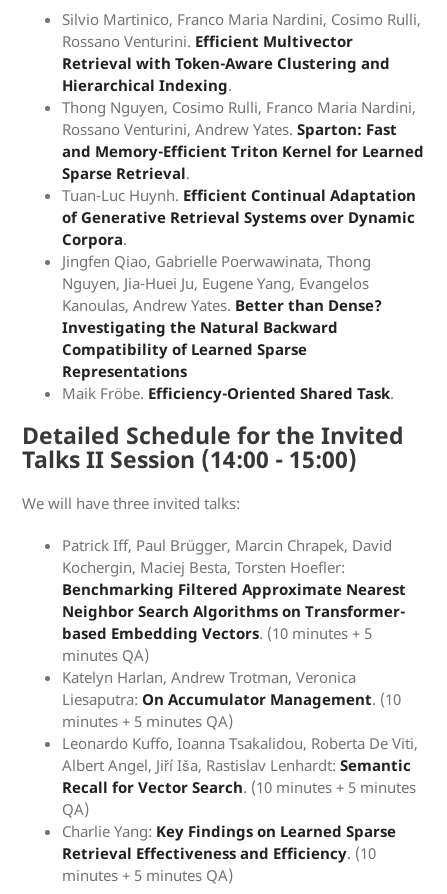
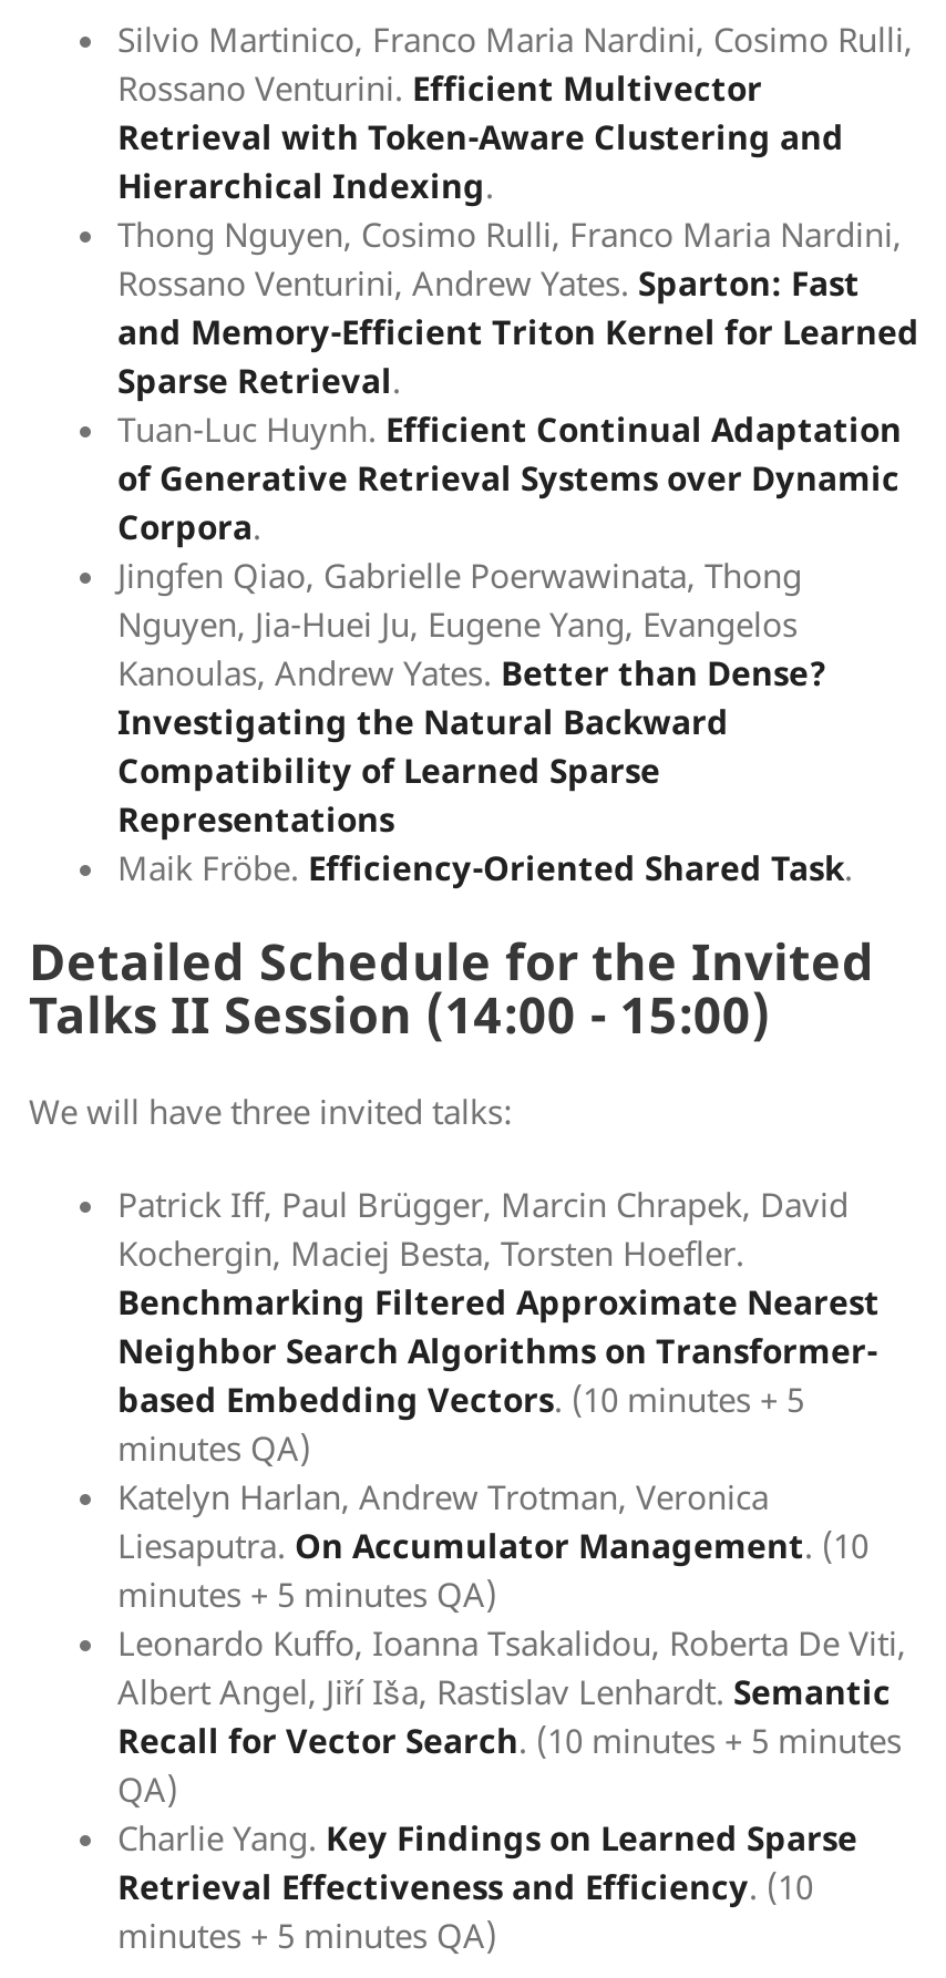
- Kochergin, Maciej Besta, Torsten Hoefler:
+ Kochergin, Maciej Besta, Torsten Hoefler.

- Liesaputra: On Accumulator Management. (10
+ Liesaputra. On Accumulator Management. (10

- Albert Angel, Jiří Iša, Rastislav Lenhardt: Semantic
+ Albert Angel, Jiří Iša, Rastislav Lenhardt. Semantic

- Charlie Yang: Key Findings on Learned Sparse
+ Charlie Yang. Key Findings on Learned Sparse
